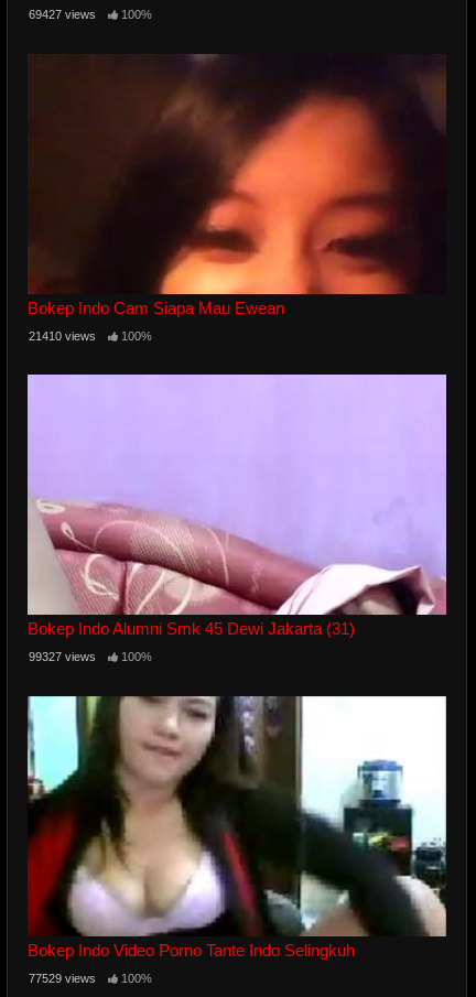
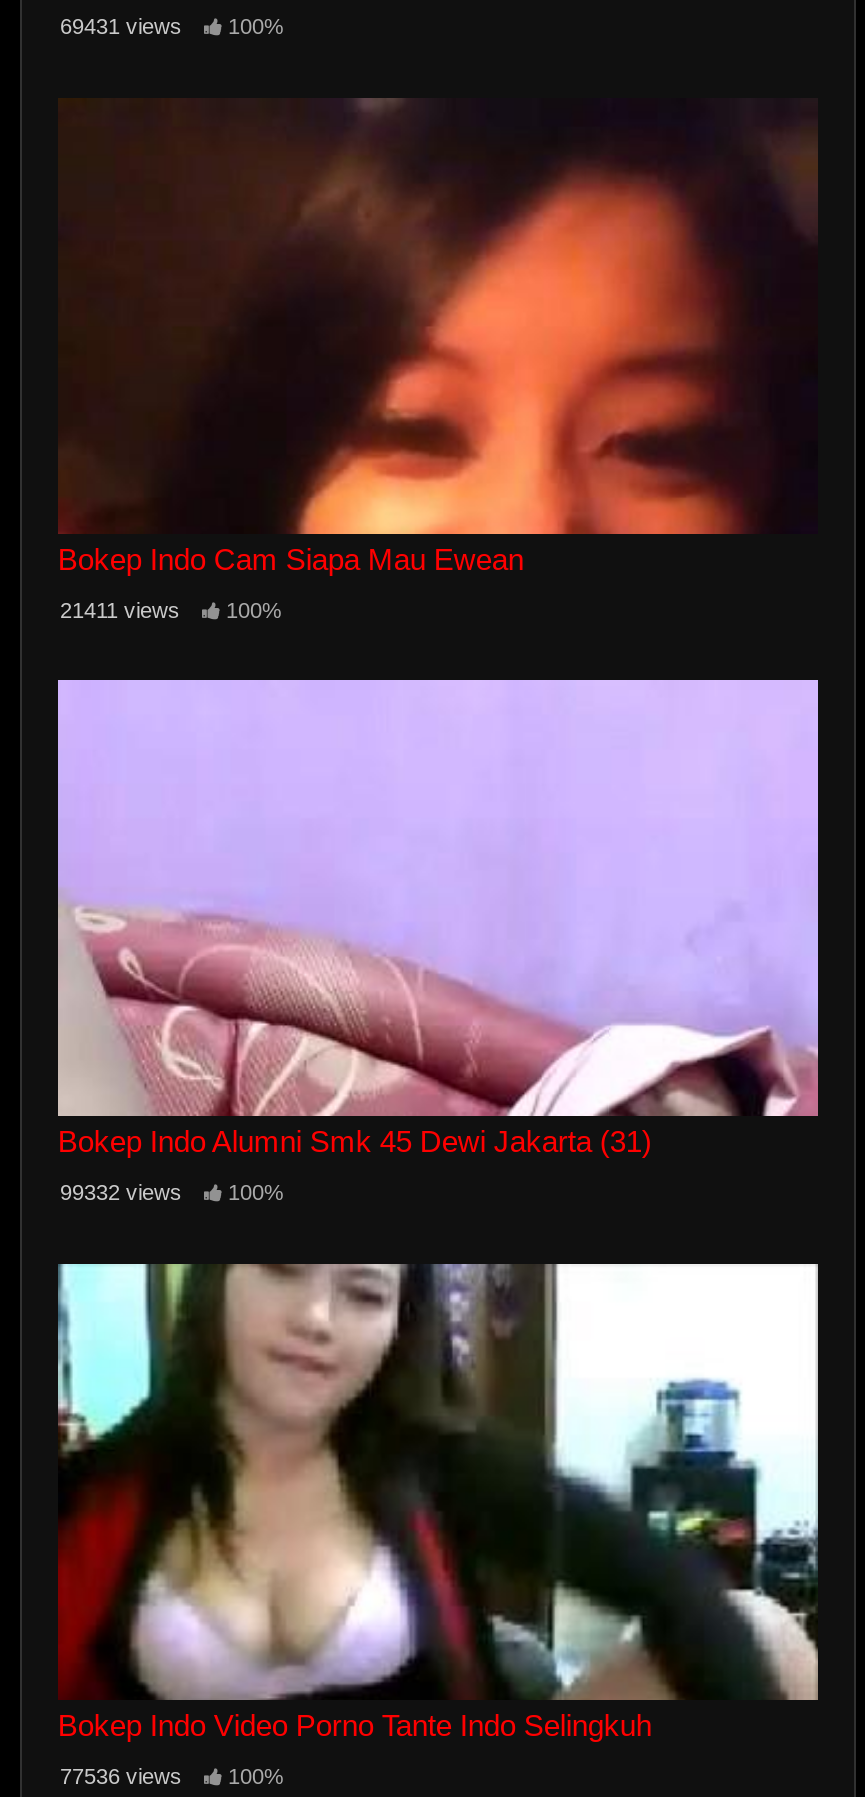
- 69427 views 100%
+ 69431 views 100%

- 21410 views 100%
+ 21411 views 100%

- 99327 views 100%
+ 99332 views 100%

- 77529 views 100%
+ 77536 views 100%
